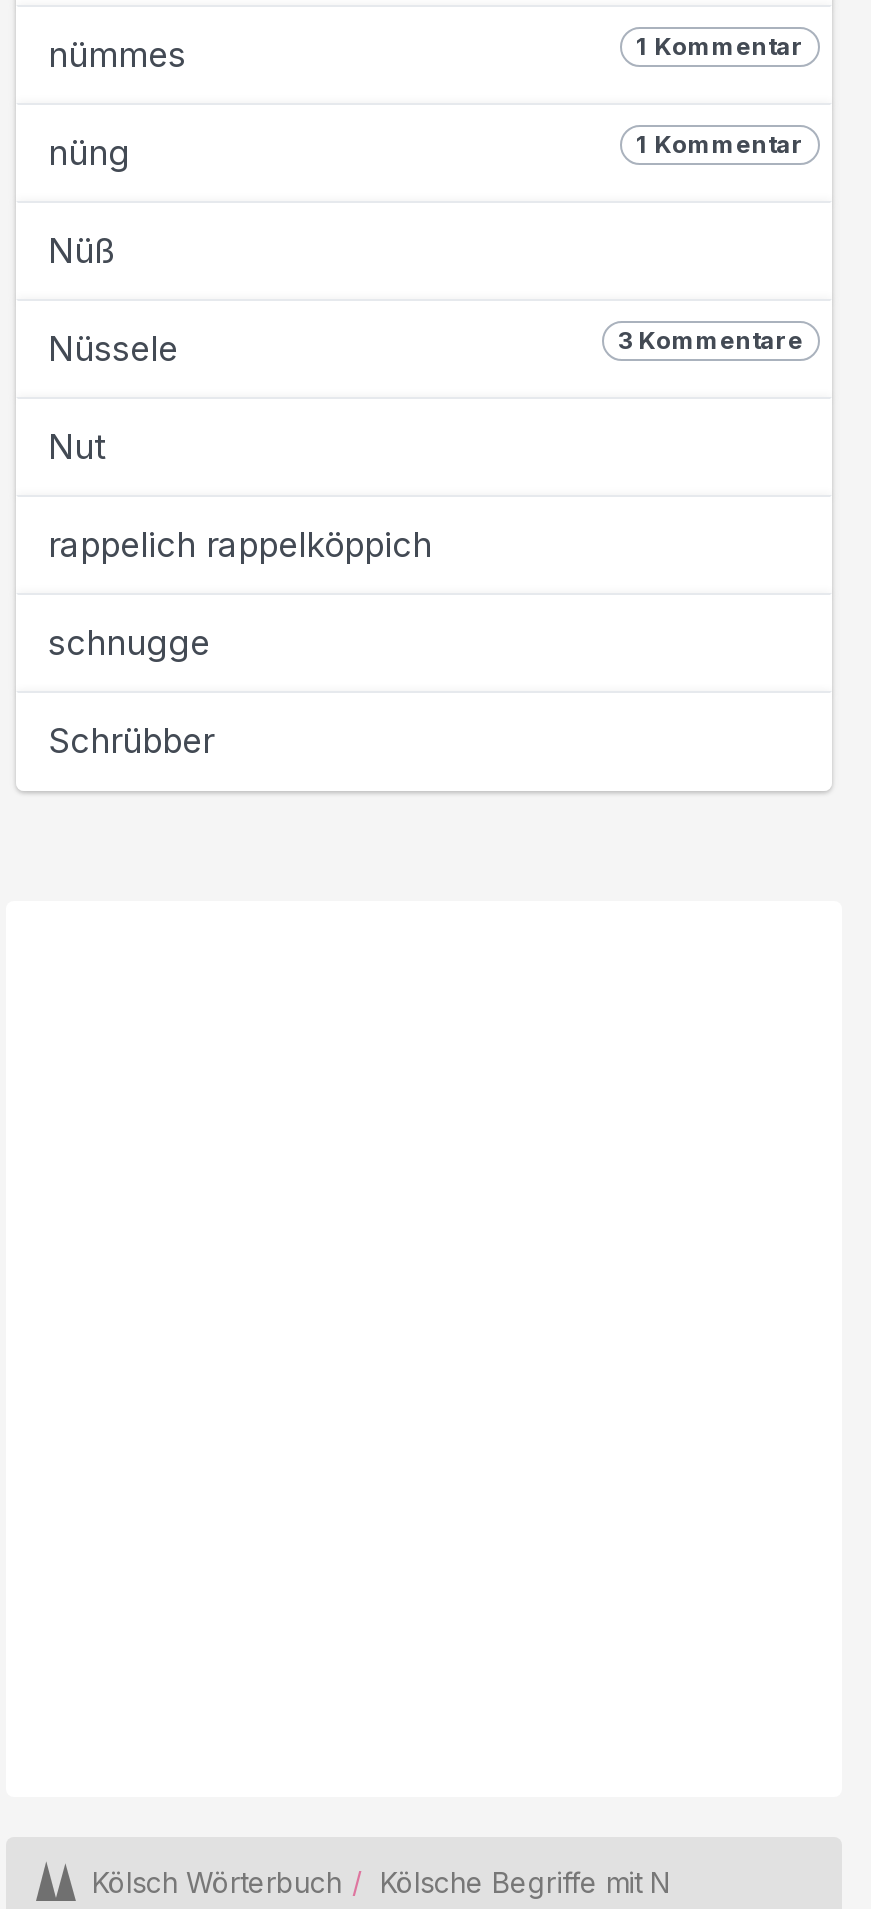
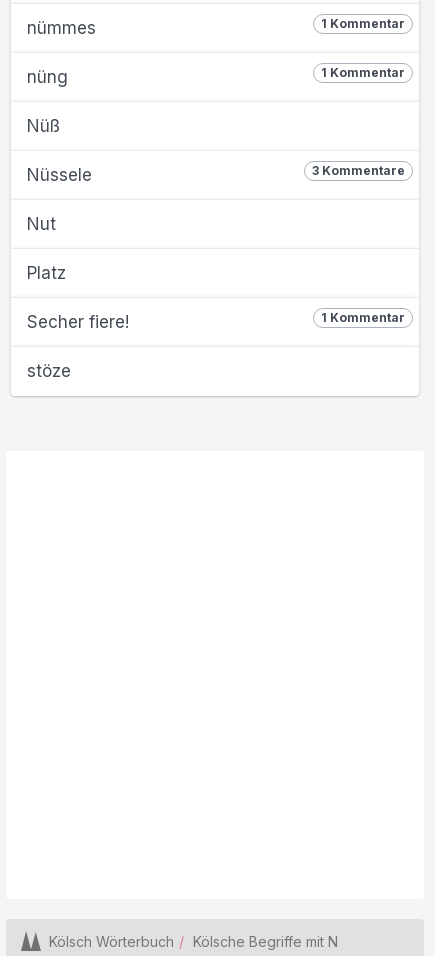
- rappelich rappelköppich
+ Platz

- schnugge
+ 1 Kommentar
+ Secher fiere!

- Schrübber
+ stöze
